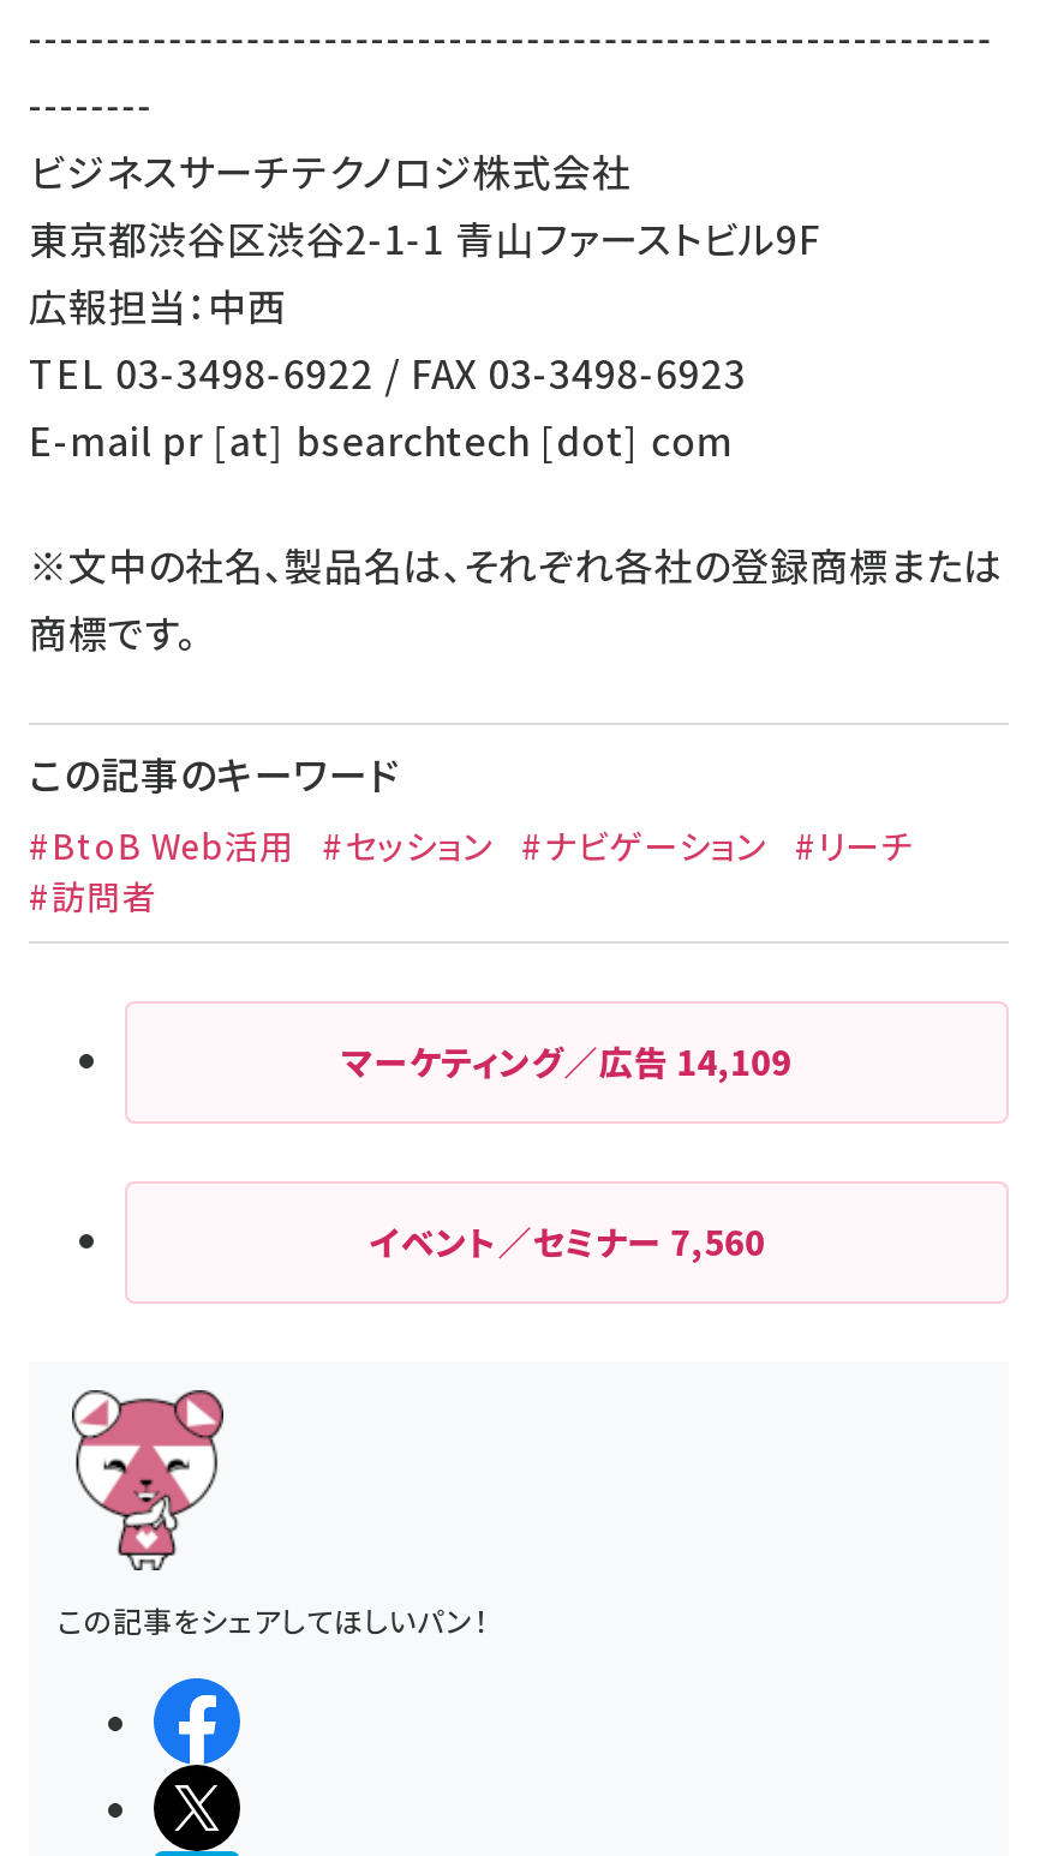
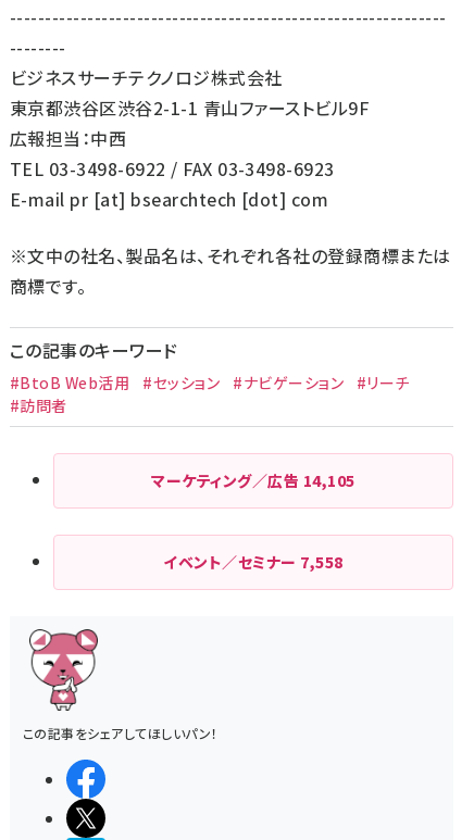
- マーケティング／広告14,109
+ マーケティング／広告14,105

- イベント／セミナー7,560
+ イベント／セミナー7,558
